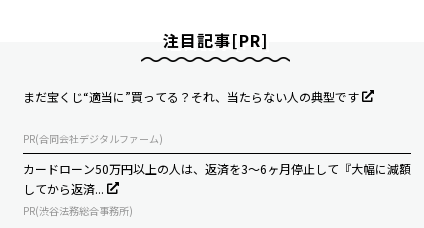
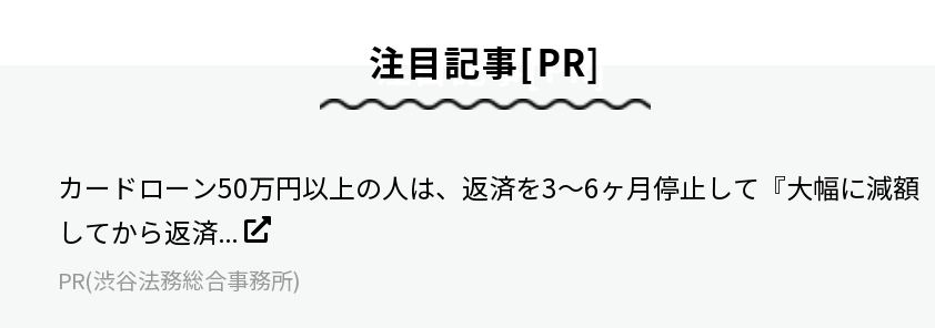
- まだ宝くじ“適当に”買ってる？それ、当たらない人の典型です
- PR(合同会社デジタルファーム)
